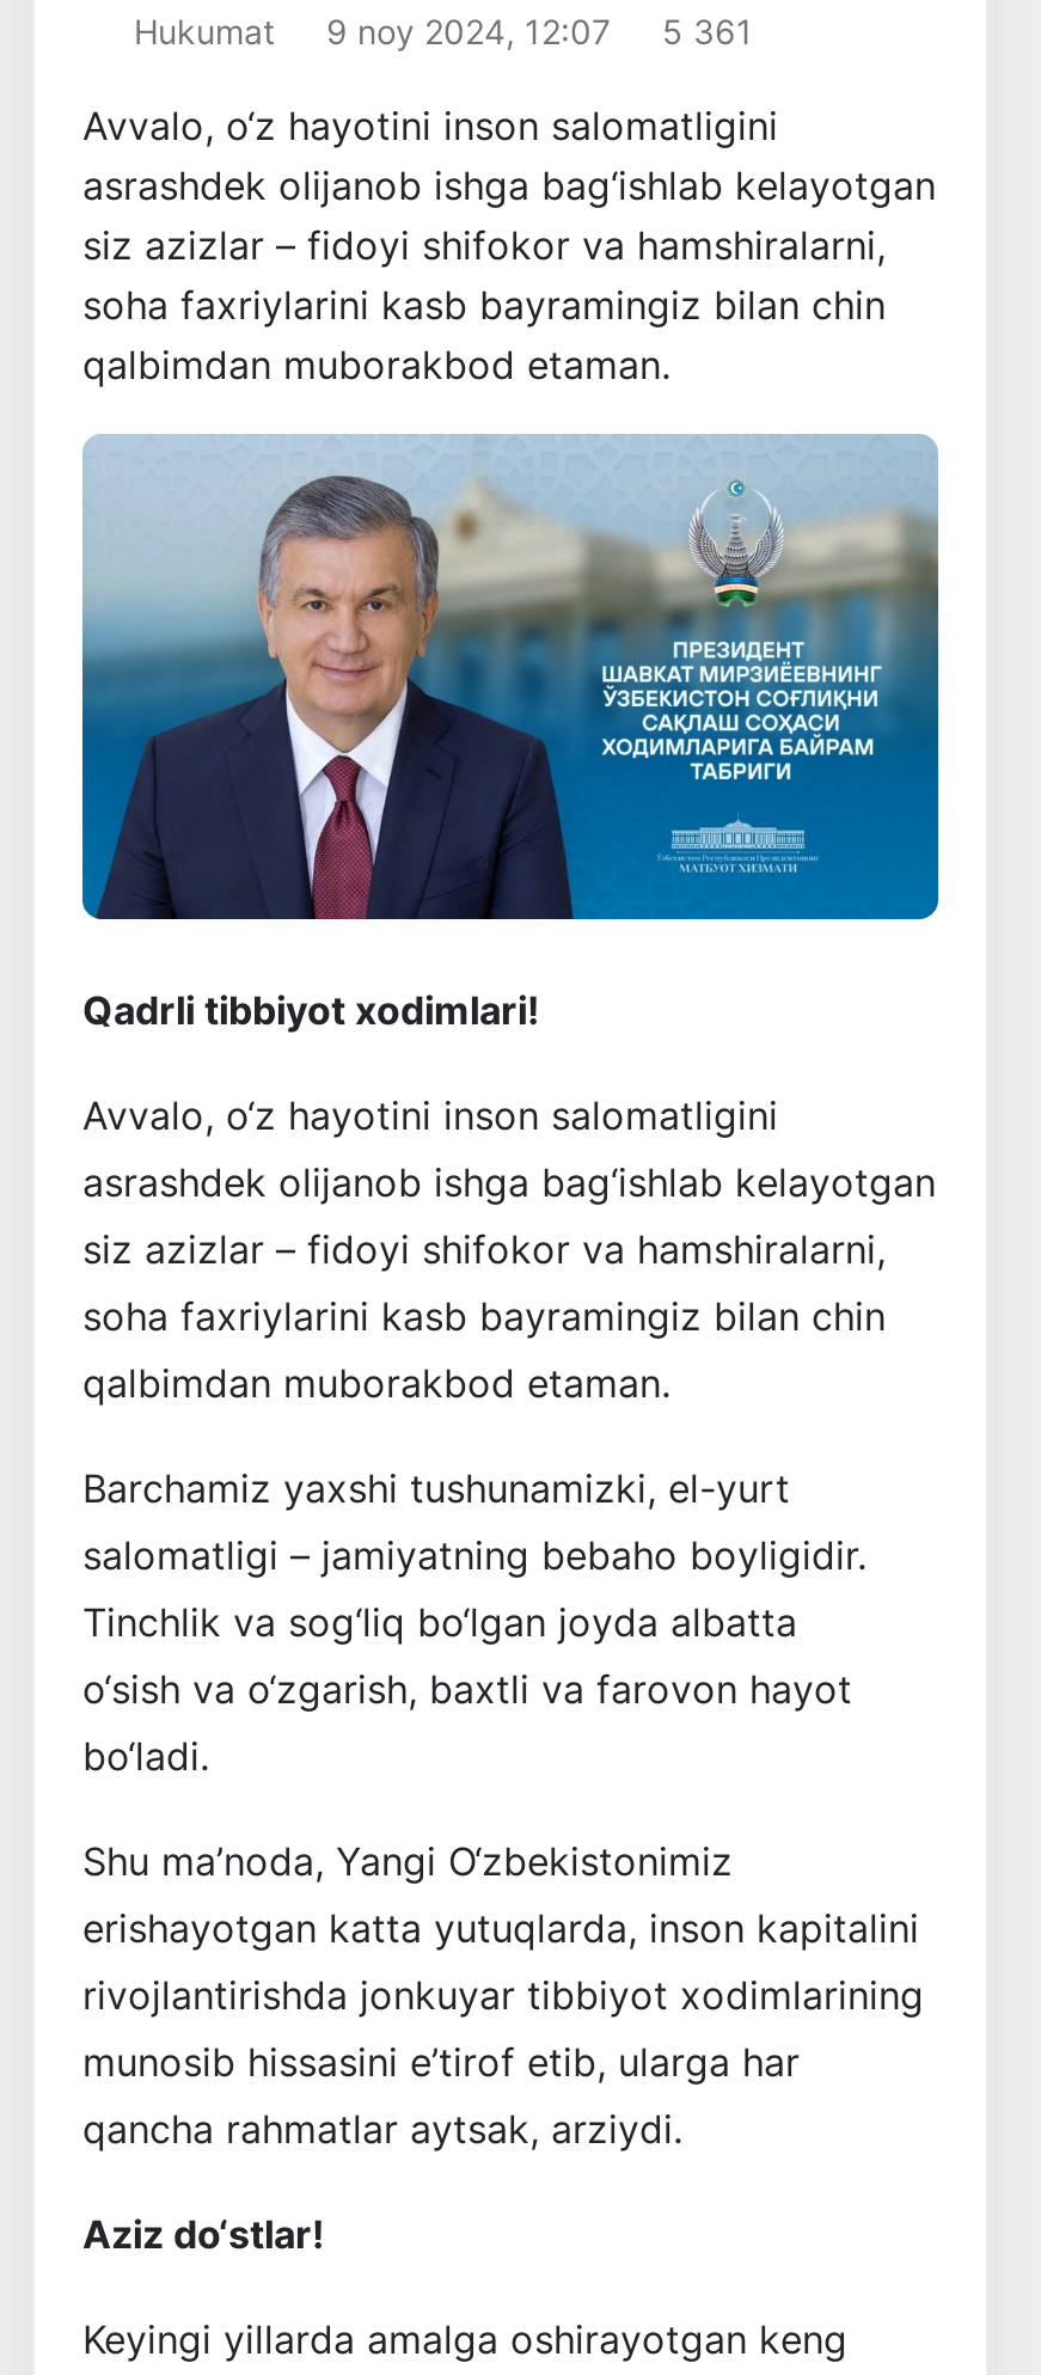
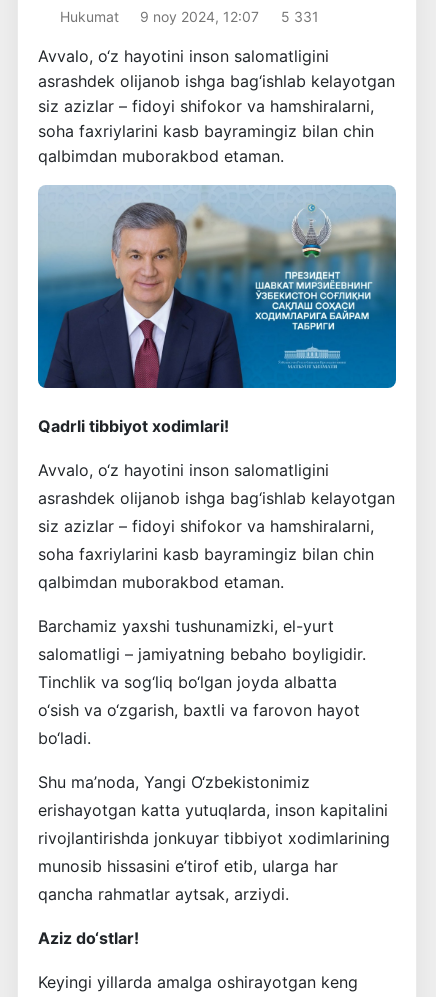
- Hukumat 9 noy 2024, 12:07 5 361
+ Hukumat 9 noy 2024, 12:07 5 331
